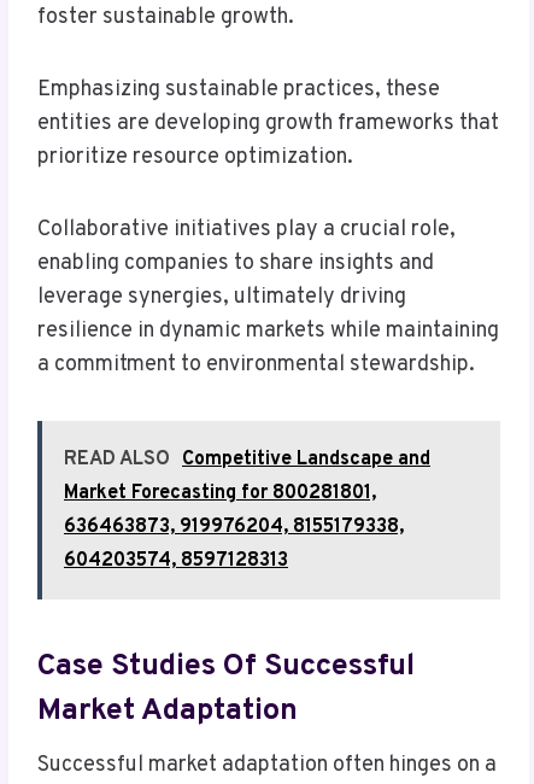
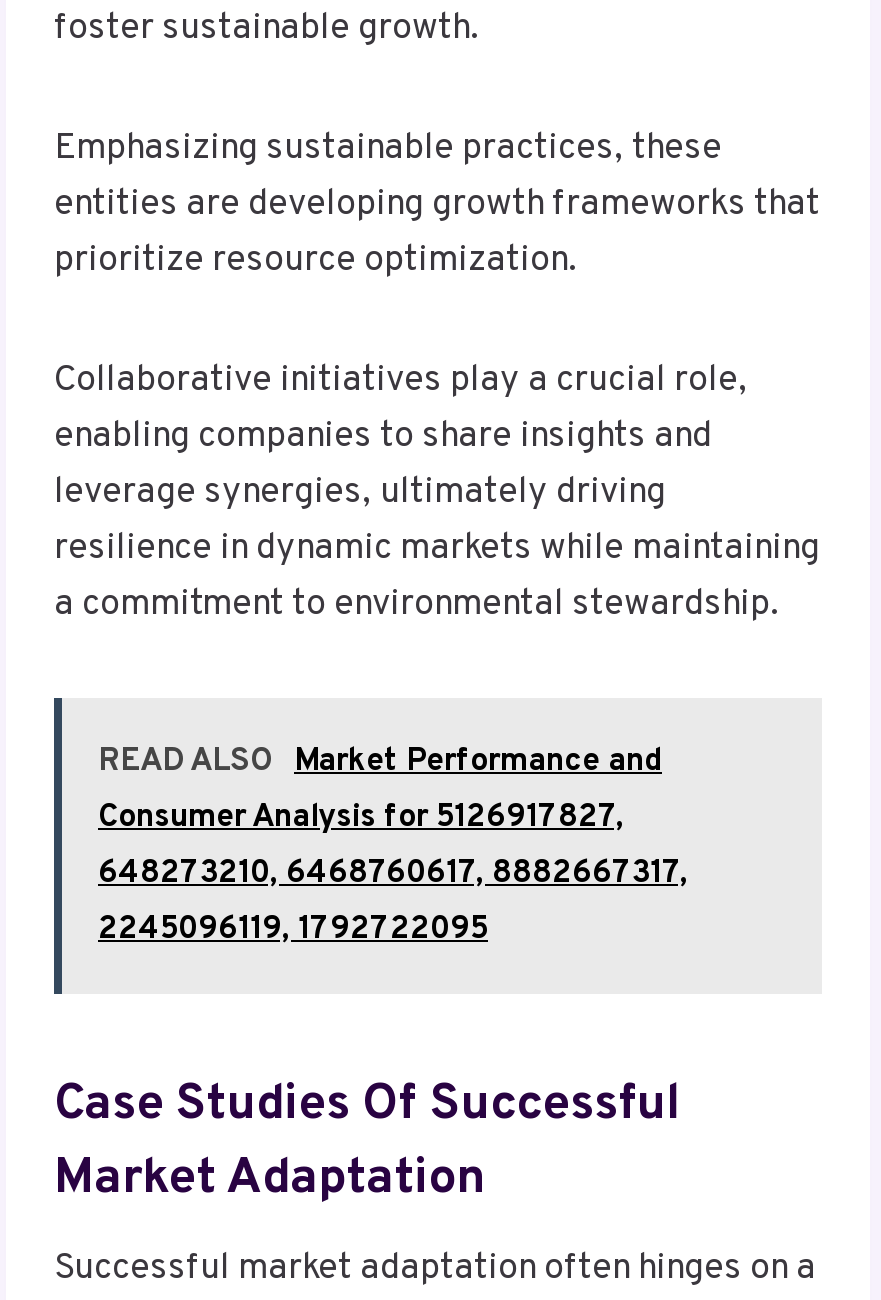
- READ ALSO Competitive Landscape and
+ READ ALSO Market Performance and

- Market Forecasting for 800281801,
+ Consumer Analysis for 5126917827,

- 636463873, 919976204, 8155179338,
+ 648273210, 6468760617, 8882667317,

- 604203574, 8597128313
+ 2245096119, 1792722095
